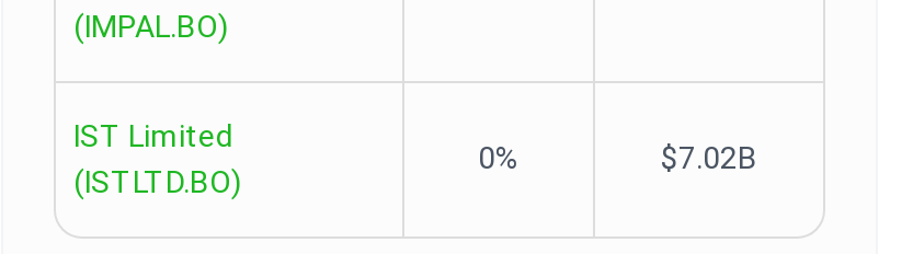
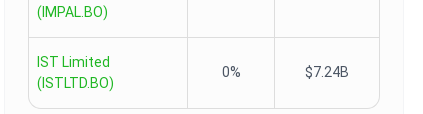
- $7.02B
+ $7.24B
